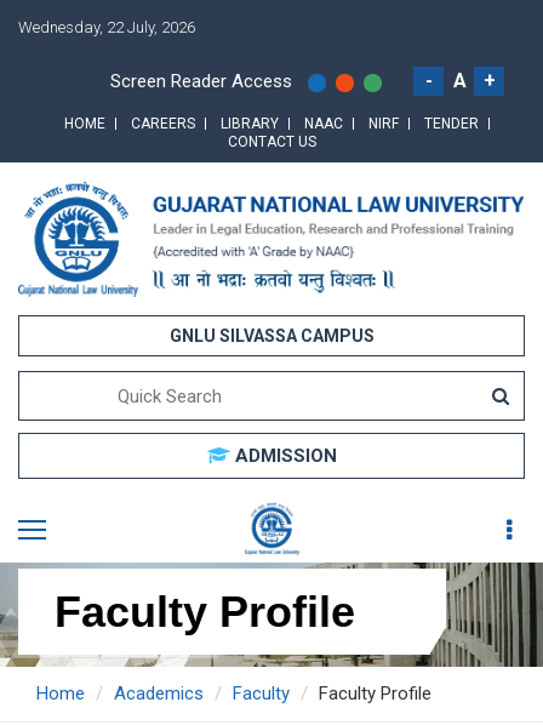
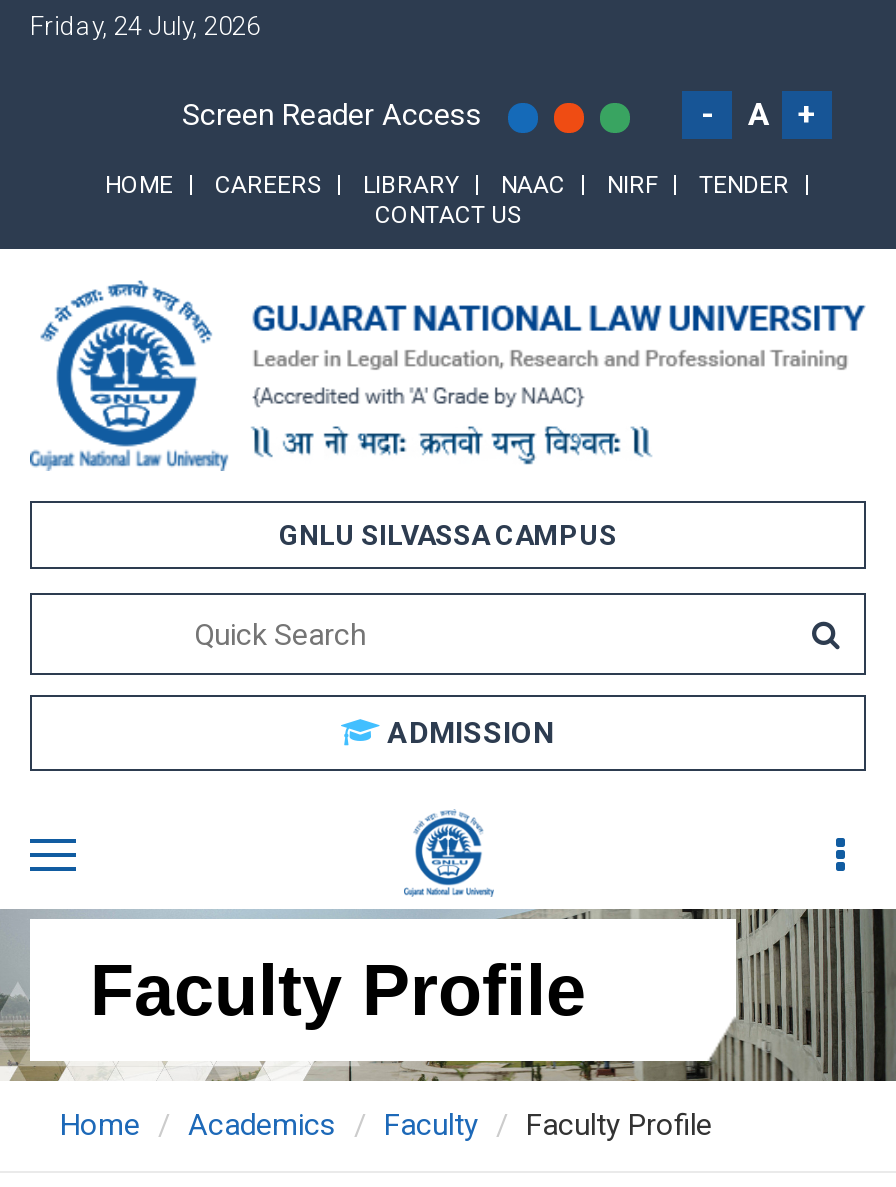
- Wednesday, 22 July, 2026
+ Friday, 24 July, 2026
